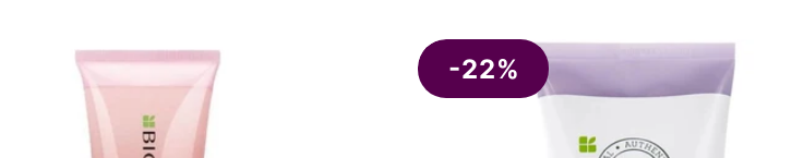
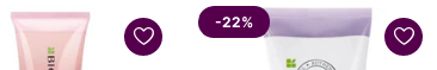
+ [image]

+ [image]
